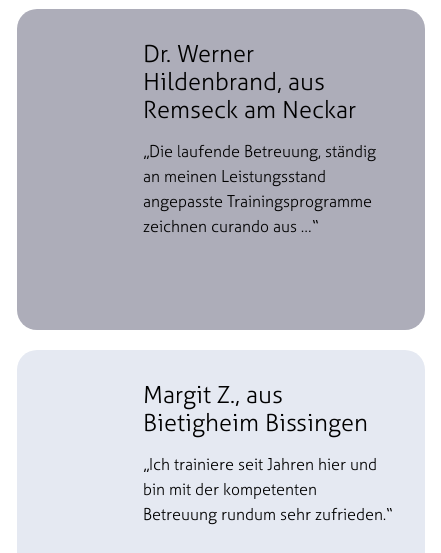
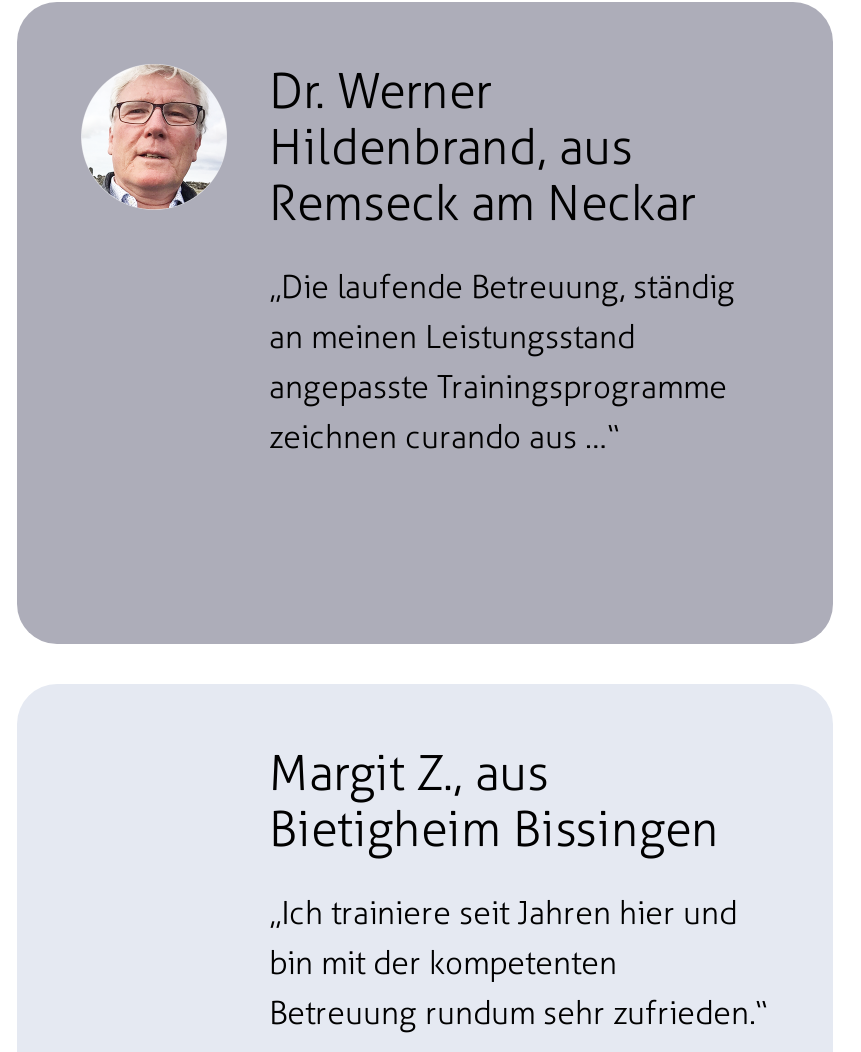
+ [image]
